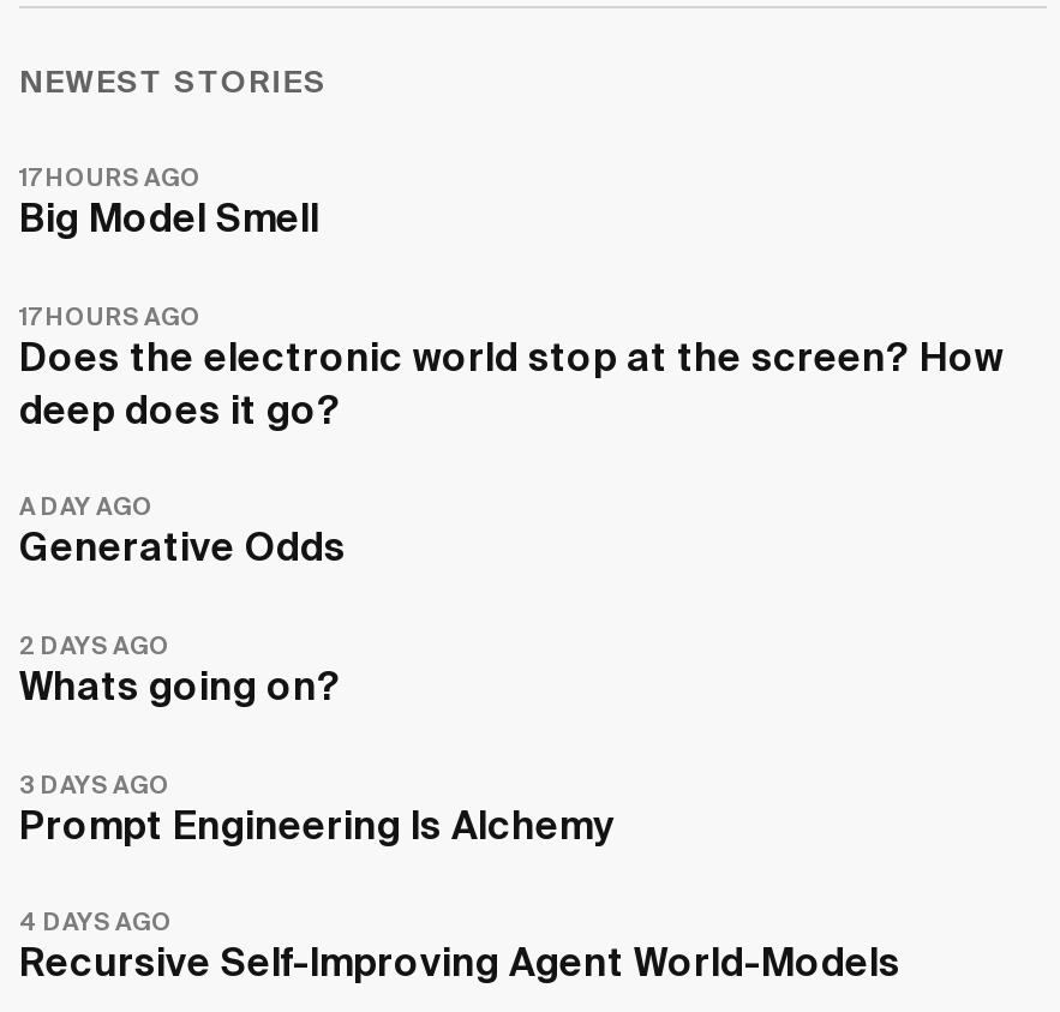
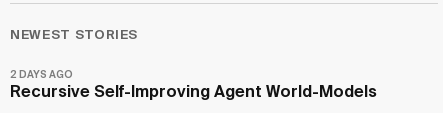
- 17 HOURS AGO
- Big Model Smell
- 17 HOURS AGO
- Does the electronic world stop at the screen? How
- deep does it go?
- A DAY AGO
- Generative Odds

- Whats going on?
- 3 DAYS AGO
- Prompt Engineering Is Alchemy
- 4 DAYS AGO
